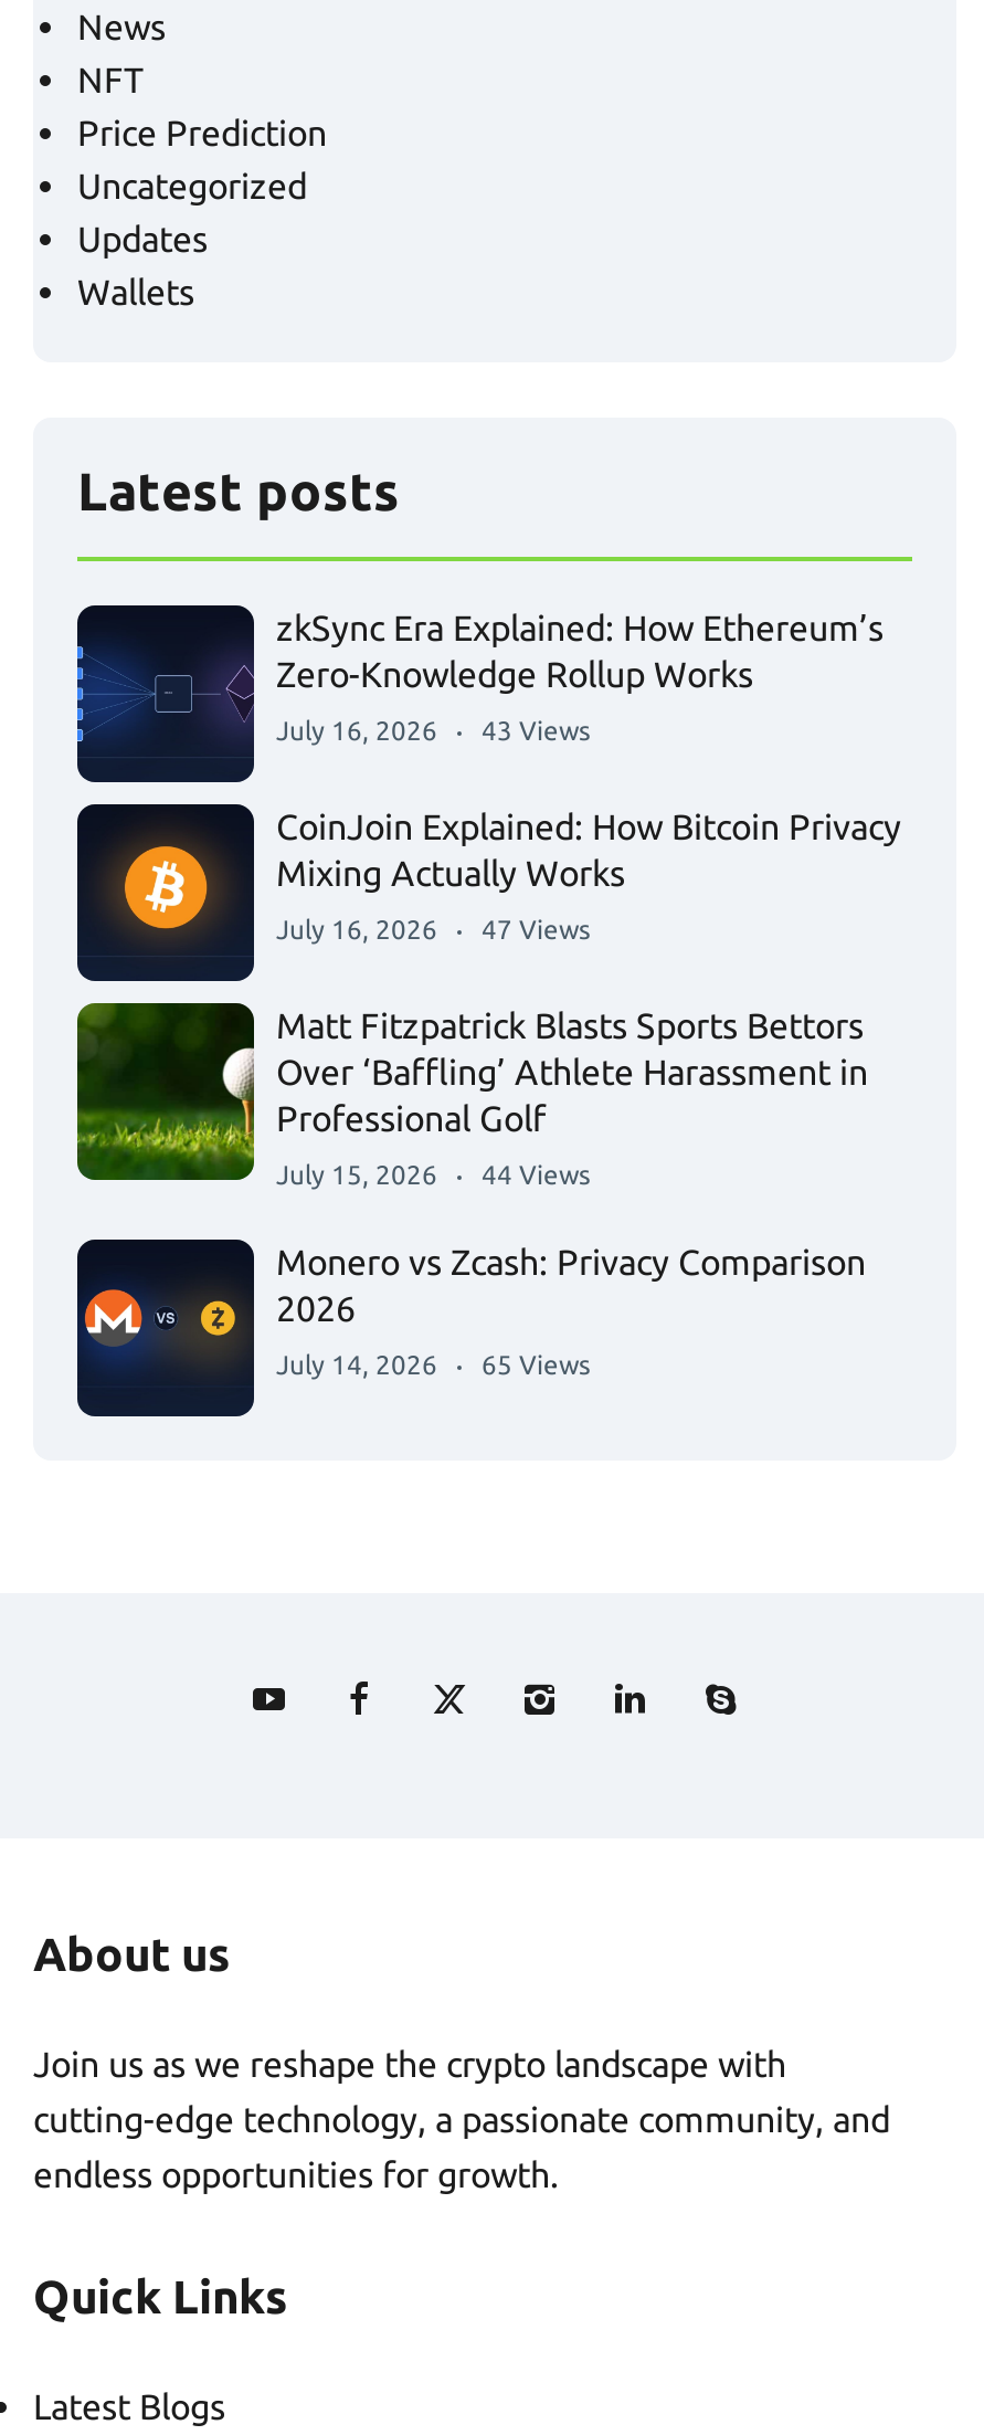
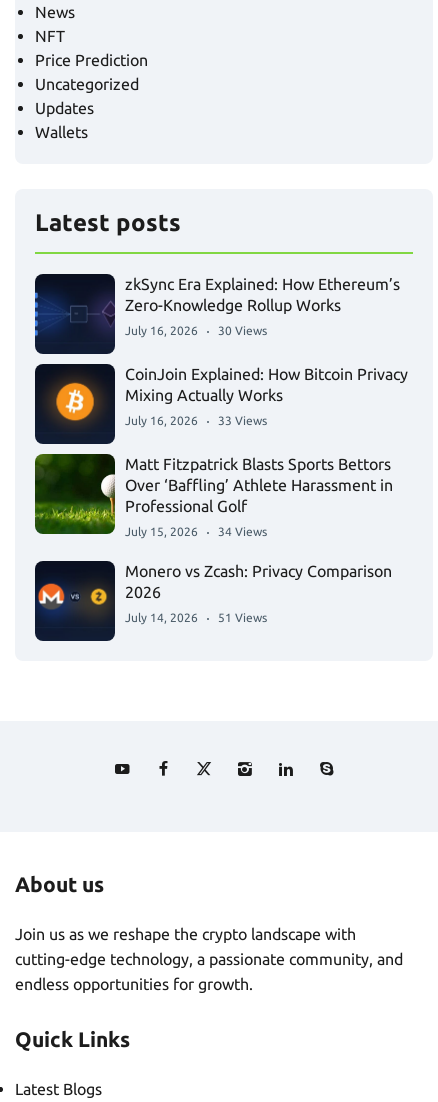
- July 16, 2026 43 Views
+ July 16, 2026 30 Views

- July 16, 2026 47 Views
+ July 16, 2026 33 Views

- July 15, 2026 44 Views
+ July 15, 2026 34 Views

- July 14, 2026 65 Views
+ July 14, 2026 51 Views
